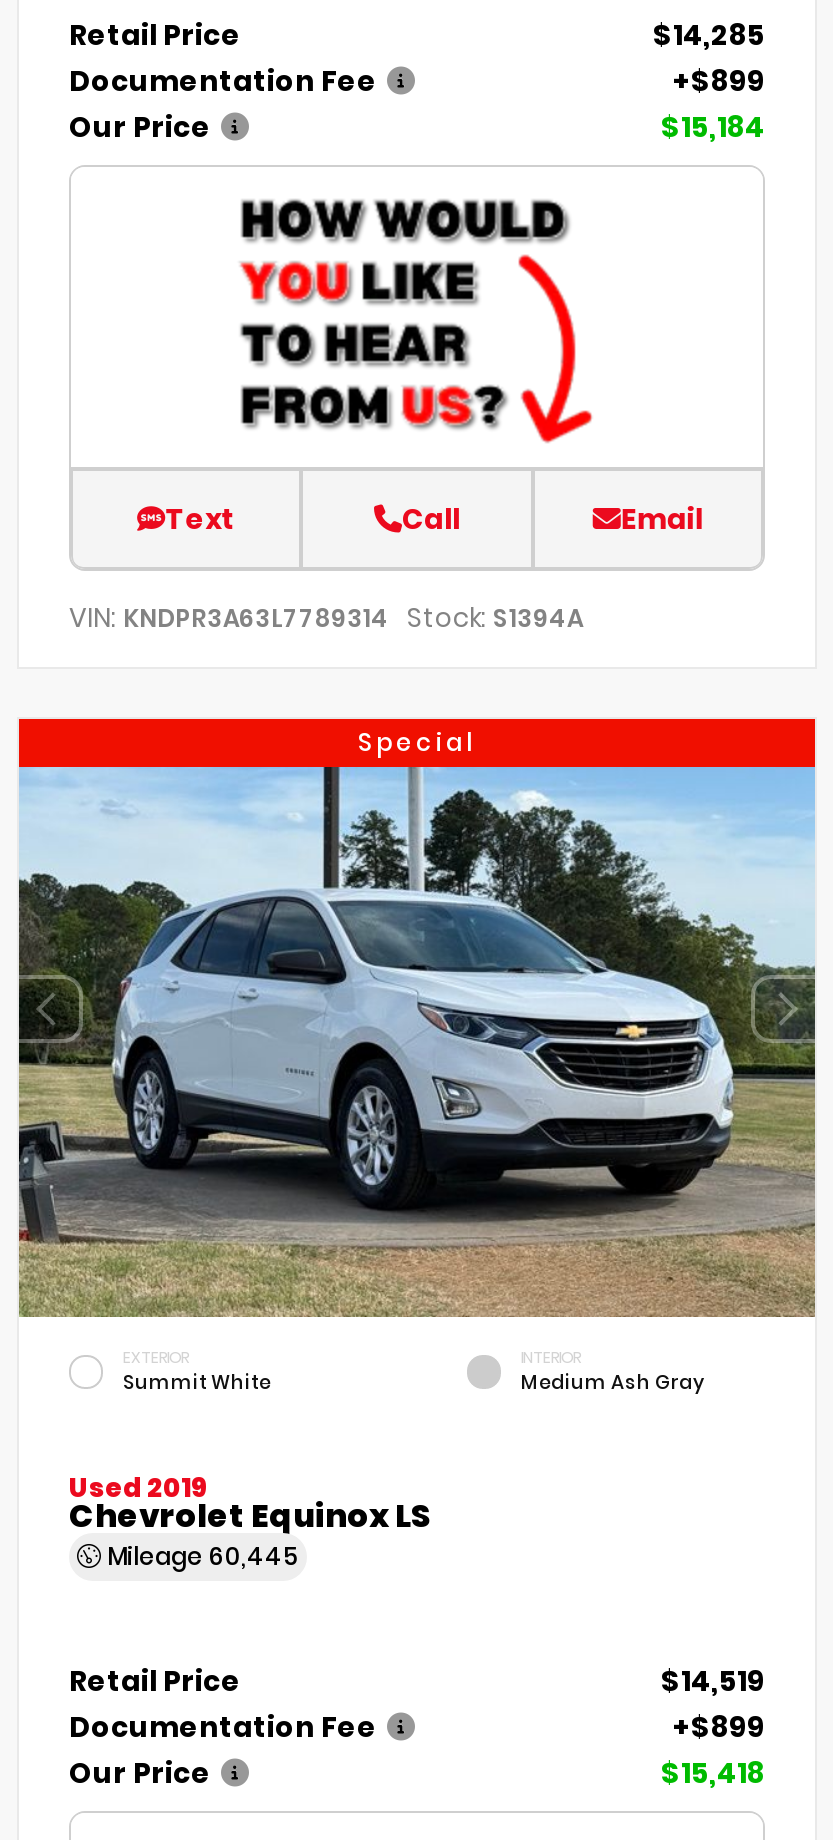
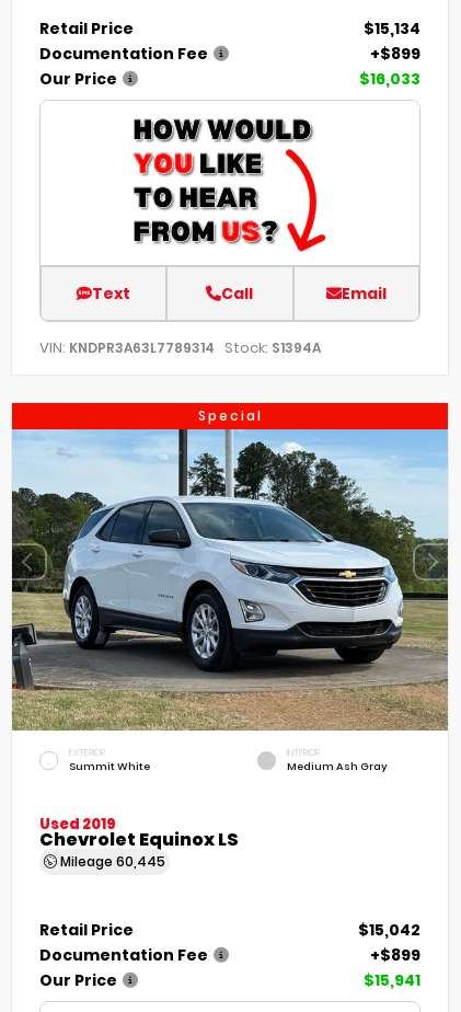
- $14,285
+ $15,134

- $15,184
+ $16,033

- $14,519
+ $15,042

- $15,418
+ $15,941
